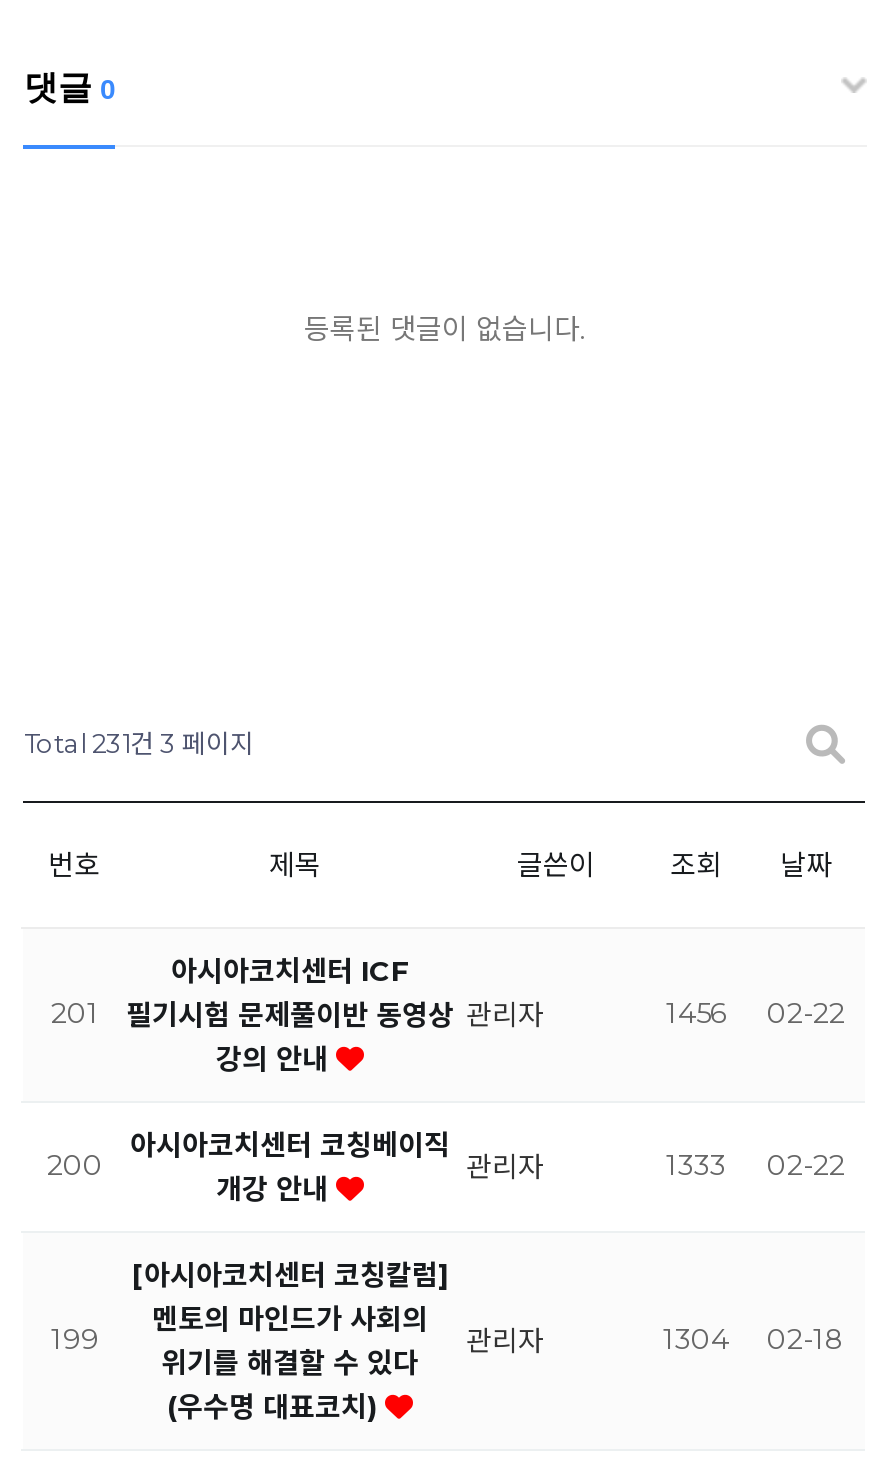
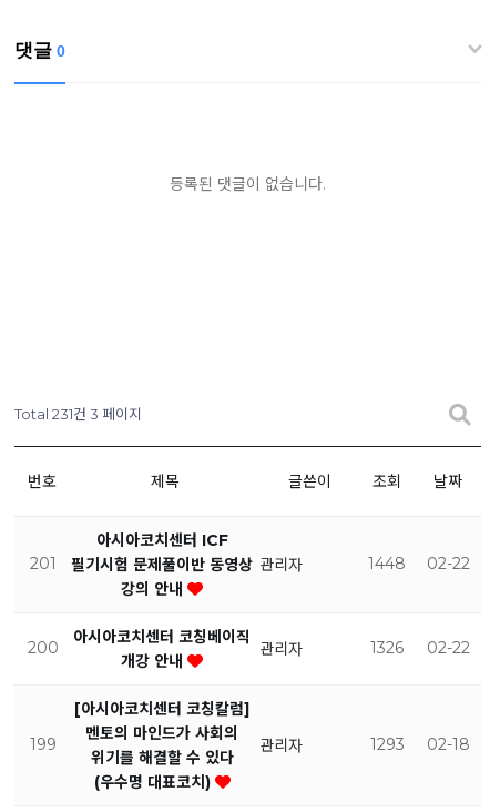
- 1456 02-22
+ 1448 02-22

- 1333 02-22
+ 1326 02-22

- 1304 02-18
+ 1293 02-18
